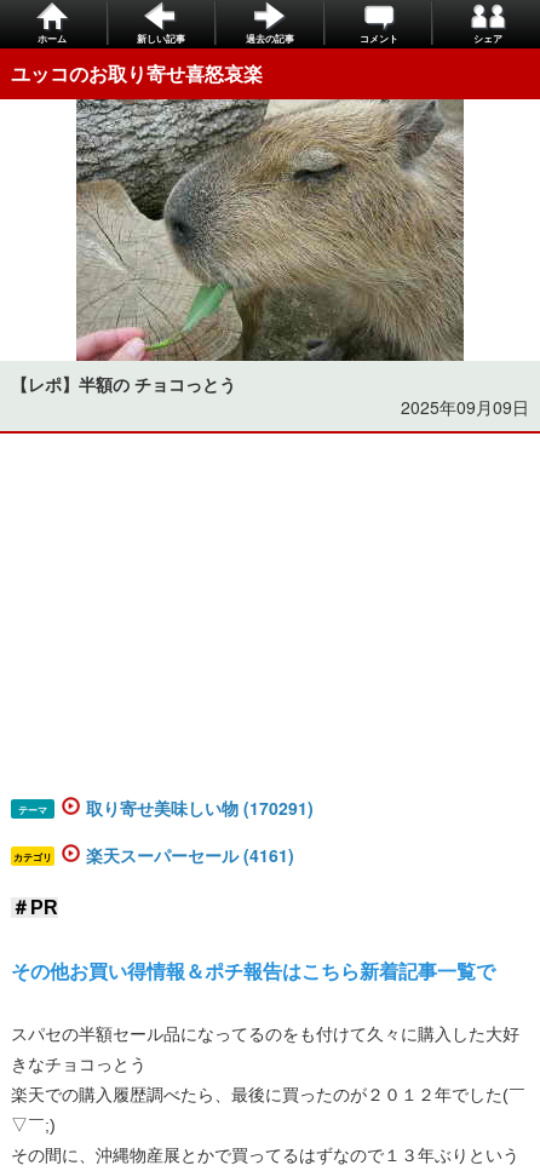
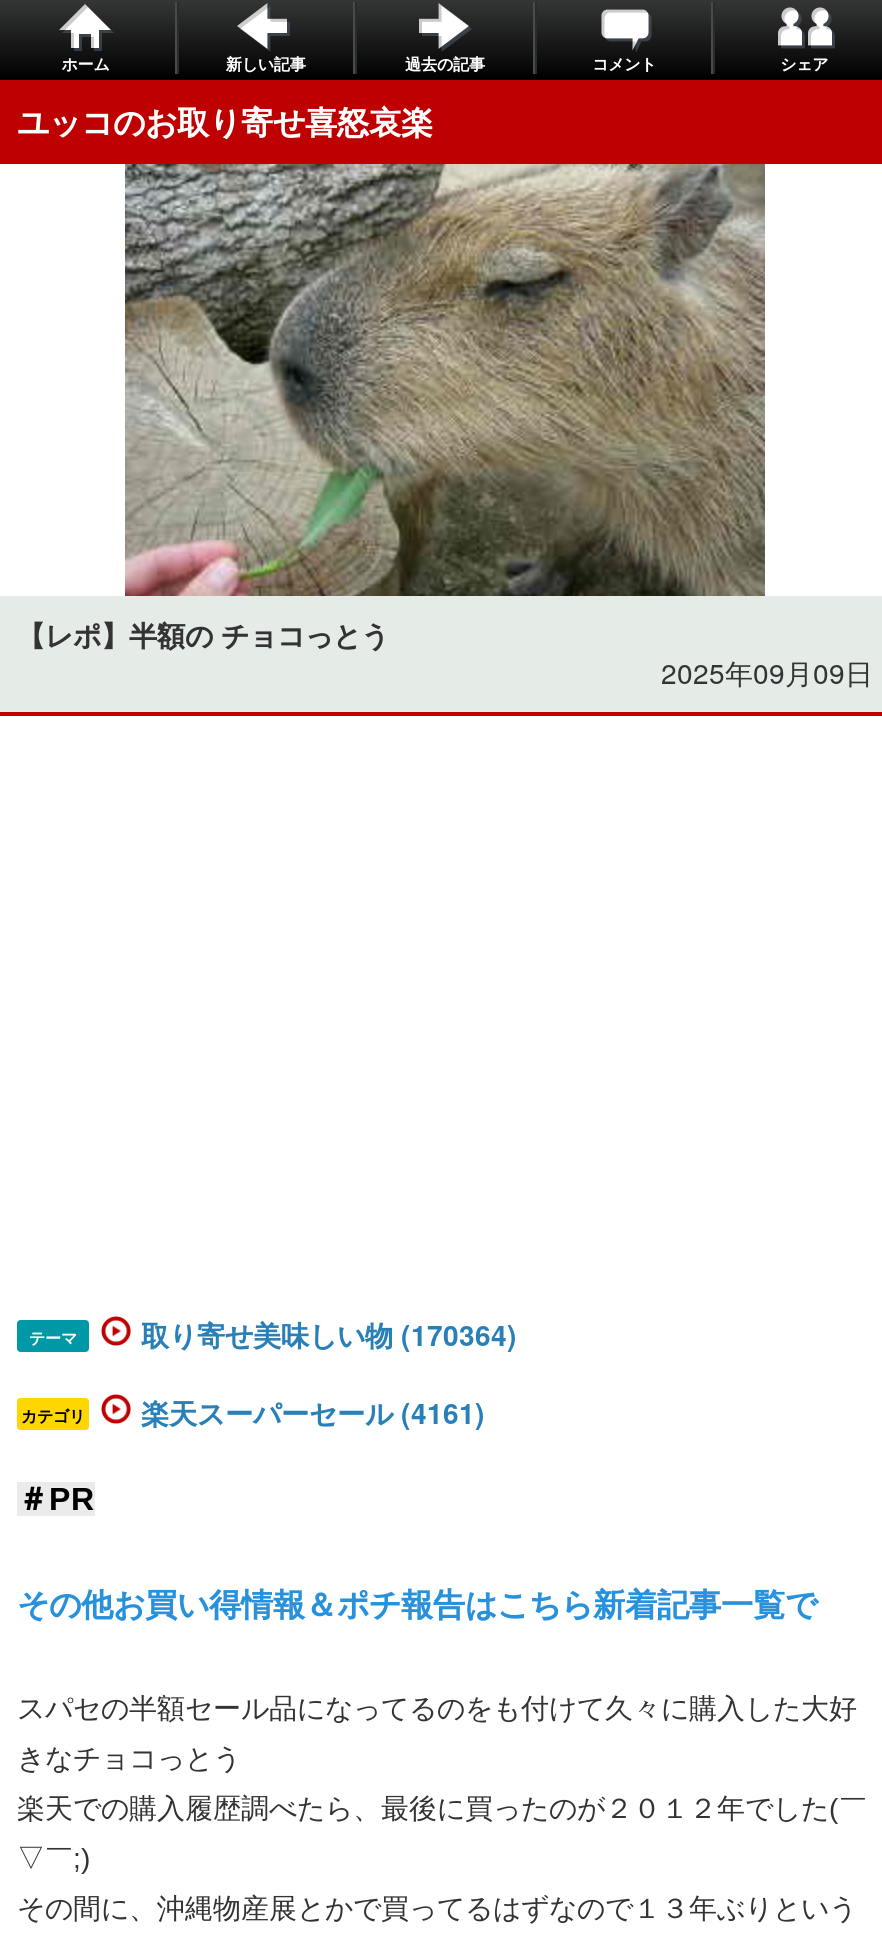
- 取り寄せ美味しい物 (170291)
+ 取り寄せ美味しい物 (170364)
